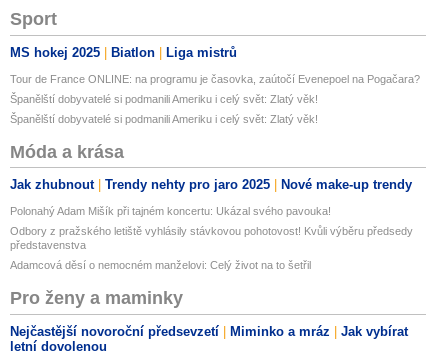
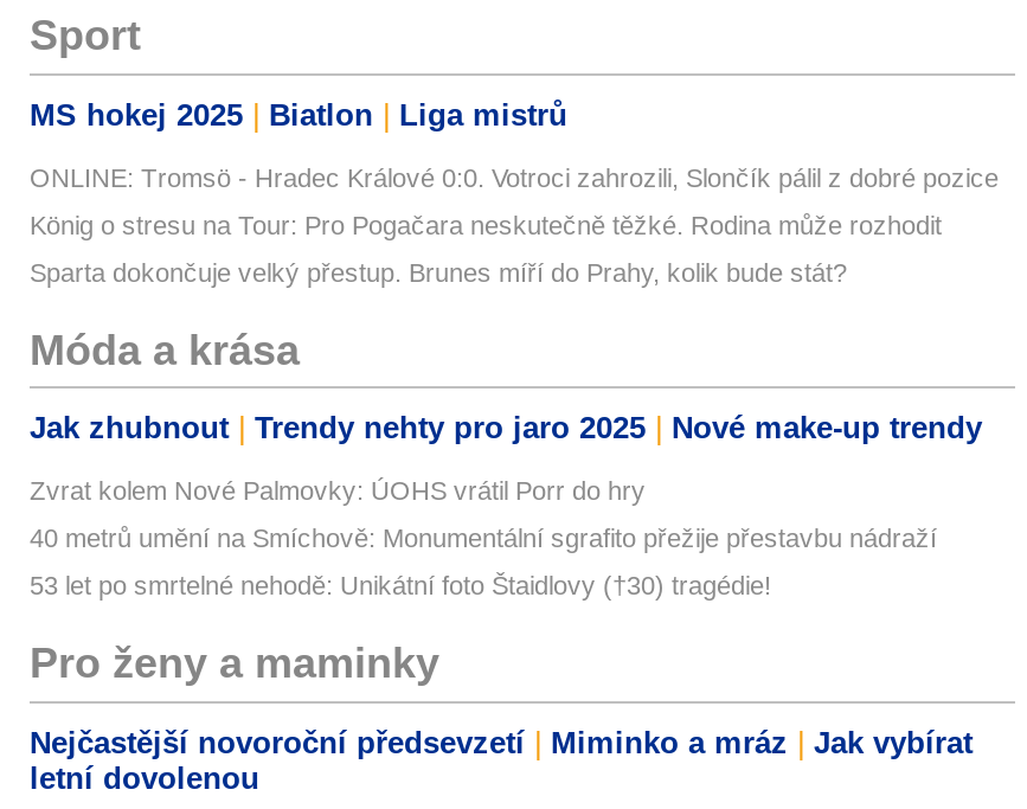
- Tour de France ONLINE: na programu je časovka, zaútočí Evenepoel na Pogačara?
+ ONLINE: Tromsö - Hradec Králové 0:0. Votroci zahrozili, Slončík pálil z dobré pozice

- Španělští dobyvatelé si podmanili Ameriku i celý svět: Zlatý věk!
+ König o stresu na Tour: Pro Pogačara neskutečně těžké. Rodina může rozhodit

- Španělští dobyvatelé si podmanili Ameriku i celý svět: Zlatý věk!
+ Sparta dokončuje velký přestup. Brunes míří do Prahy, kolik bude stát?

- Polonahý Adam Mišík při tajném koncertu: Ukázal svého pavouka!
+ Zvrat kolem Nové Palmovky: ÚOHS vrátil Porr do hry

- Odbory z pražského letiště vyhlásily stávkovou pohotovost! Kvůli výběru předsedy
- představenstva
+ 40 metrů umění na Smíchově: Monumentální sgrafito přežije přestavbu nádraží

- Adamcová děsí o nemocném manželovi: Celý život na to šetřil
+ 53 let po smrtelné nehodě: Unikátní foto Štaidlovy (†30) tragédie!
